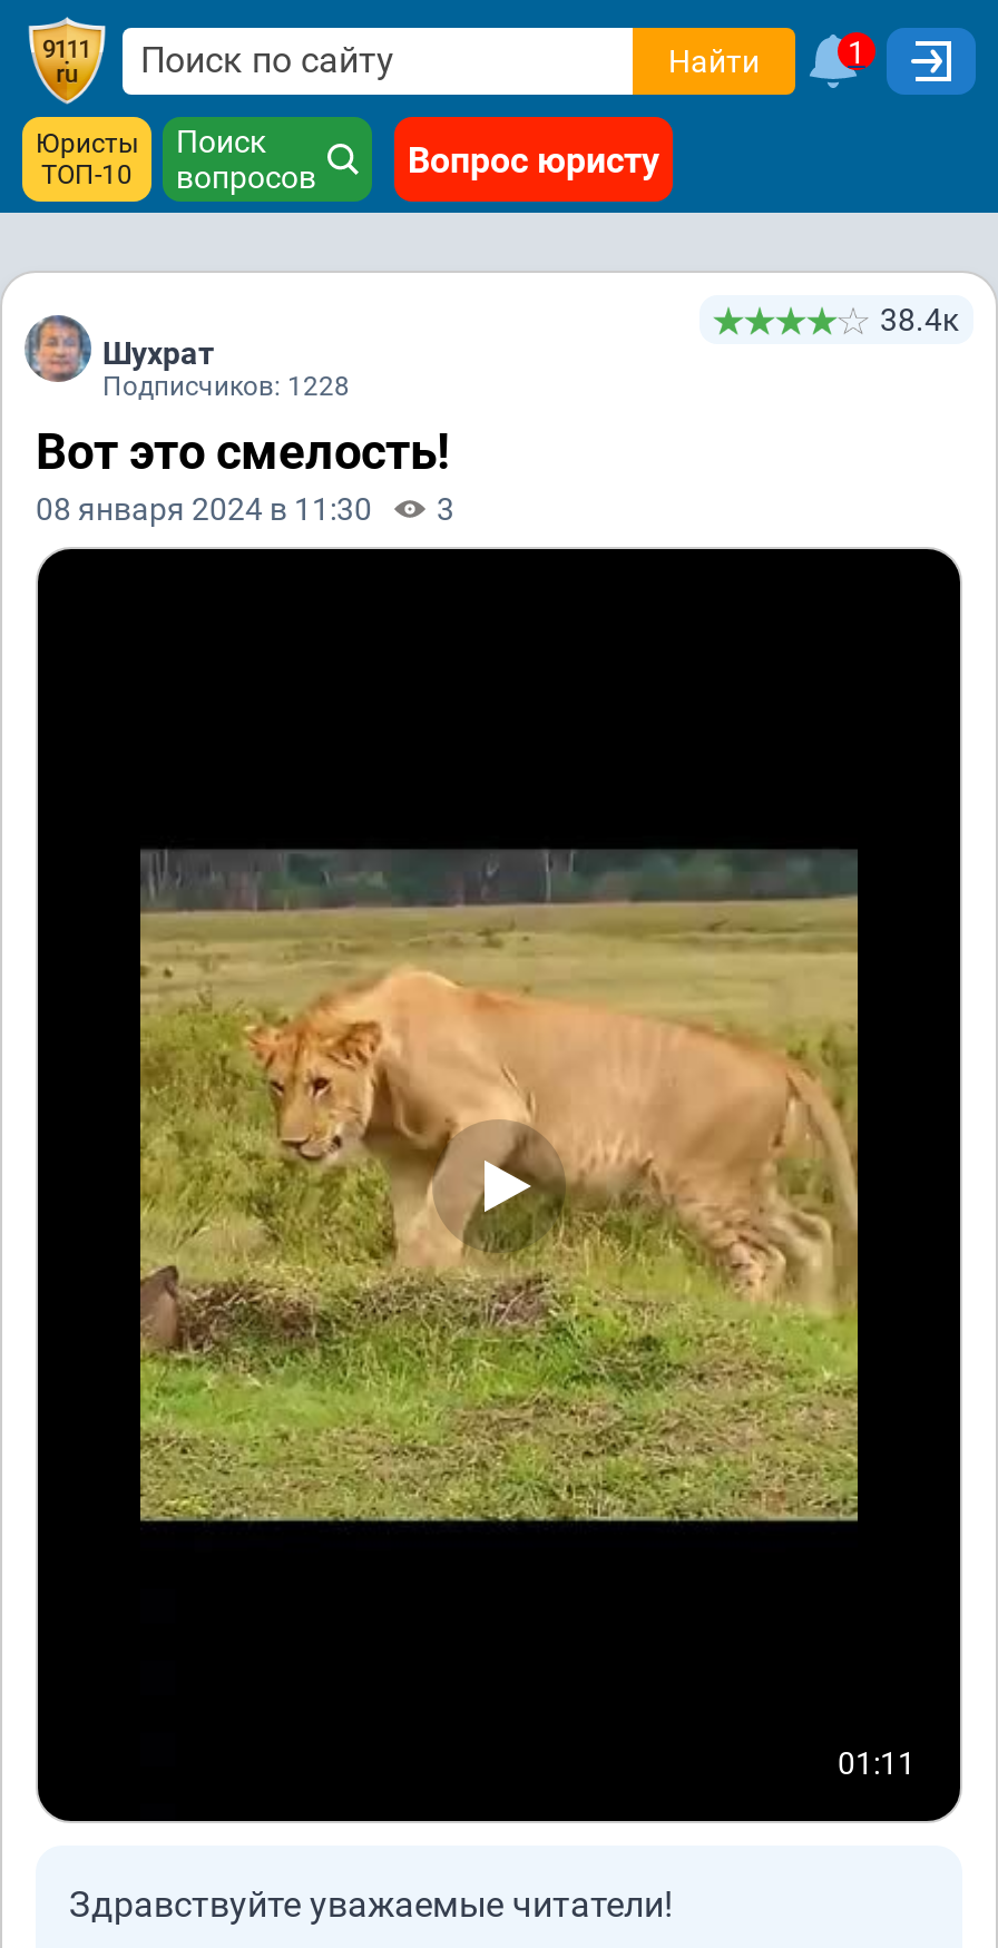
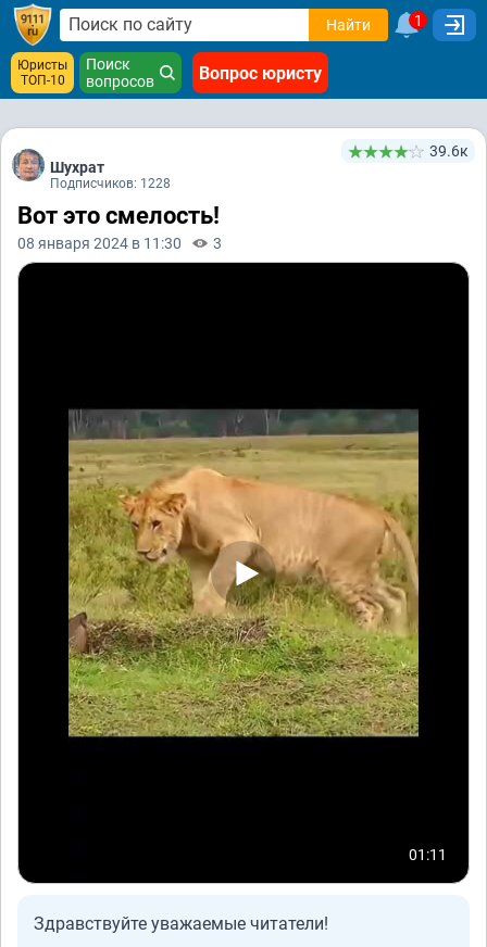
- 38.4к
+ 39.6к
